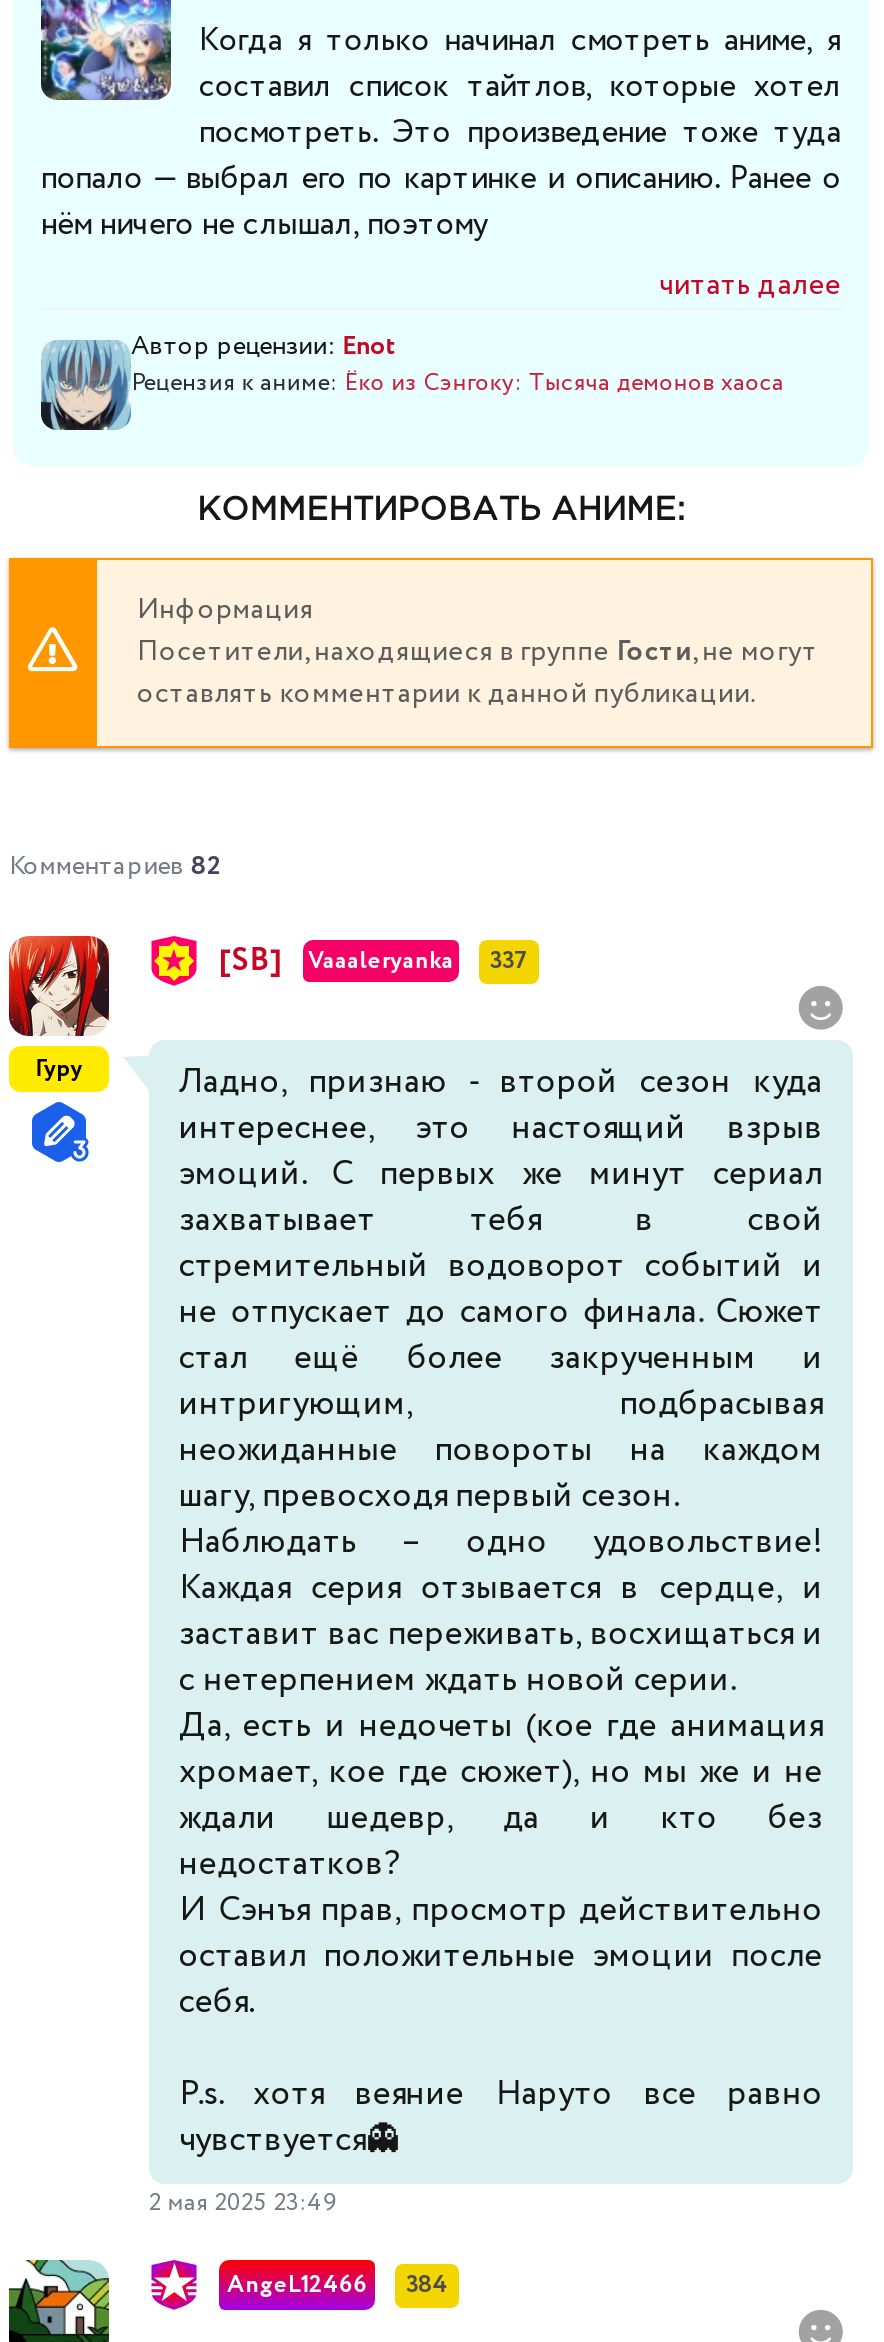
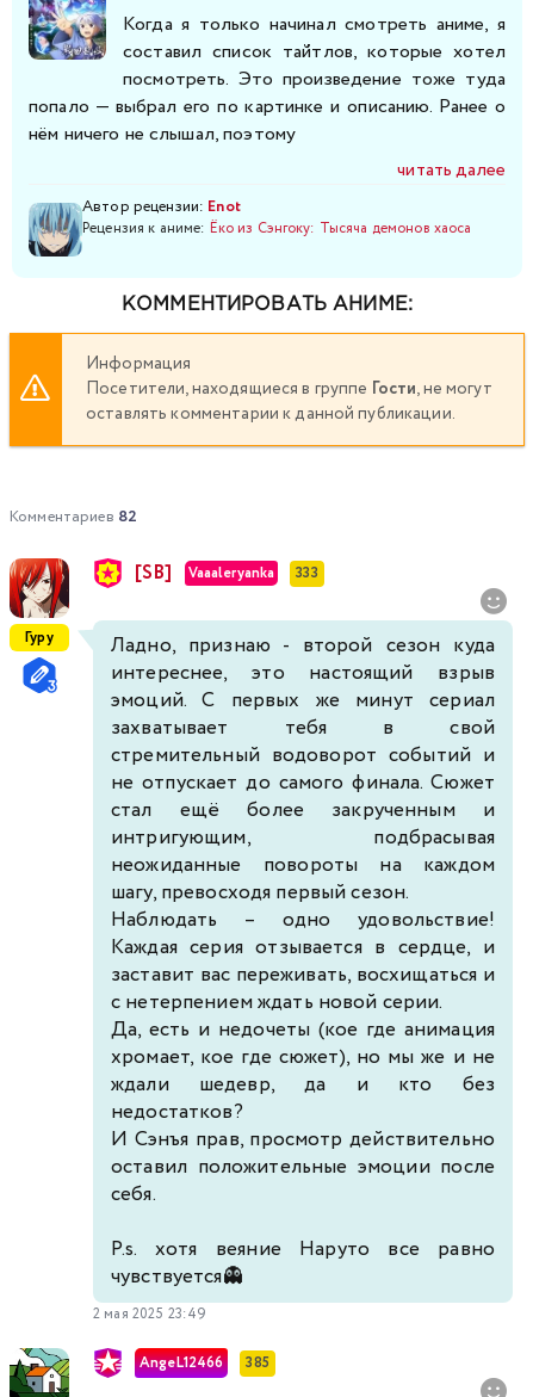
- [SB] Vaaaleryanka 337
+ [SB] Vaaaleryanka 333

- AngeL12466 384
+ AngeL12466 385
